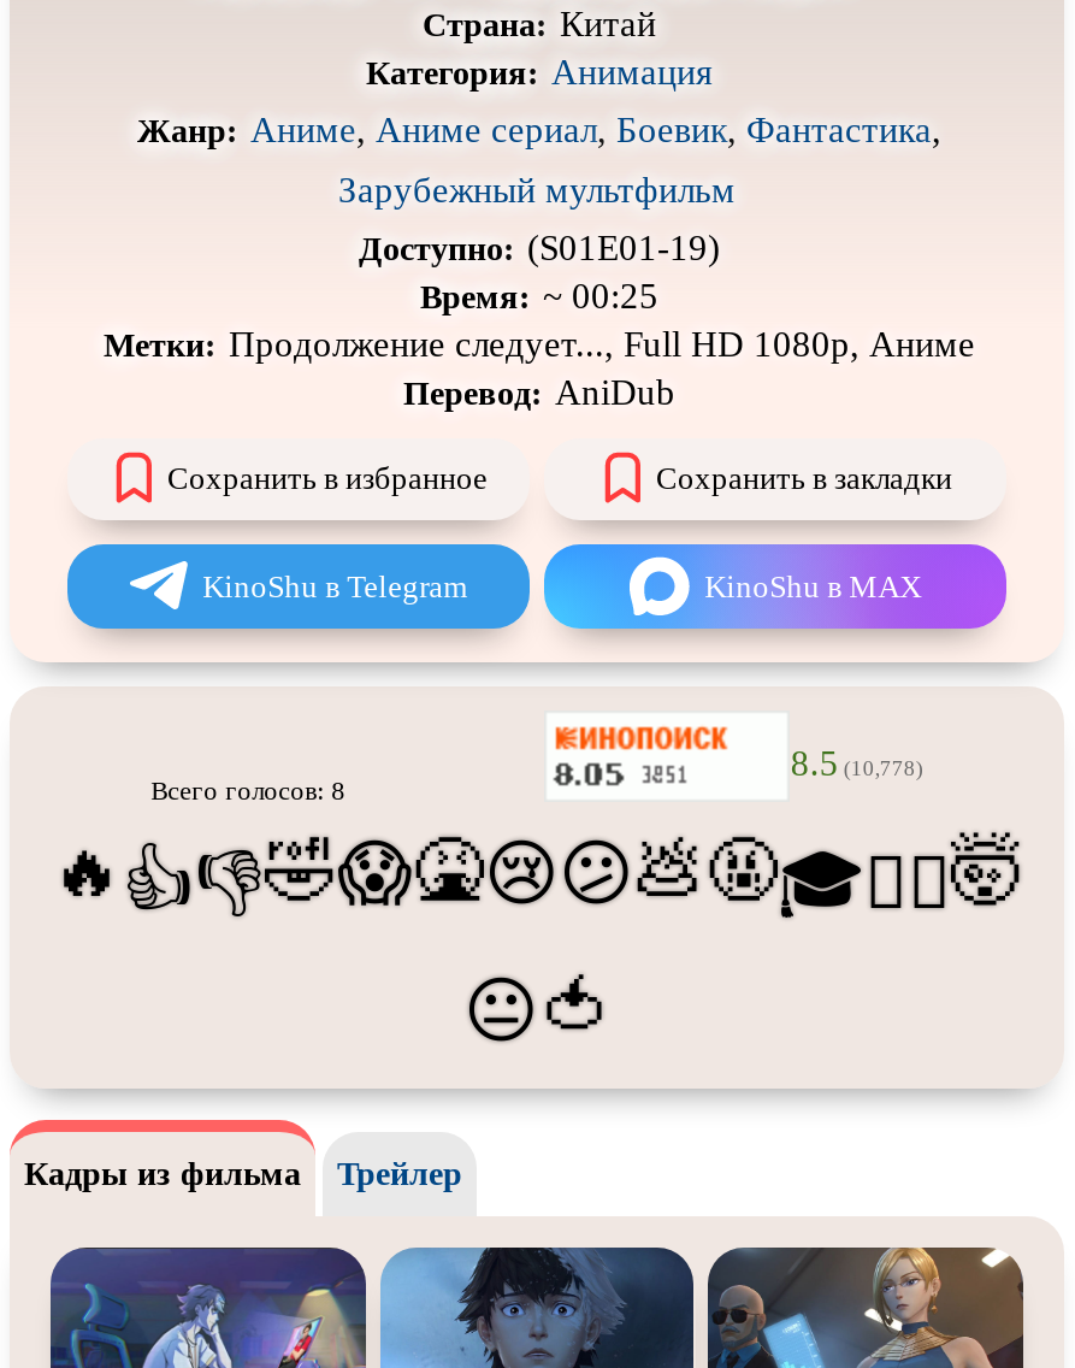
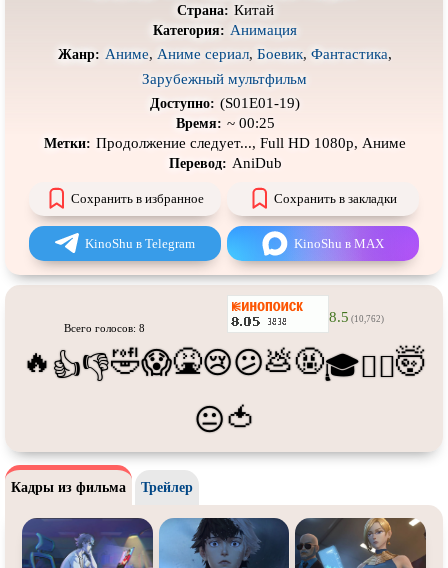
- 8.5 (10,778)
+ 8.5 (10,762)
